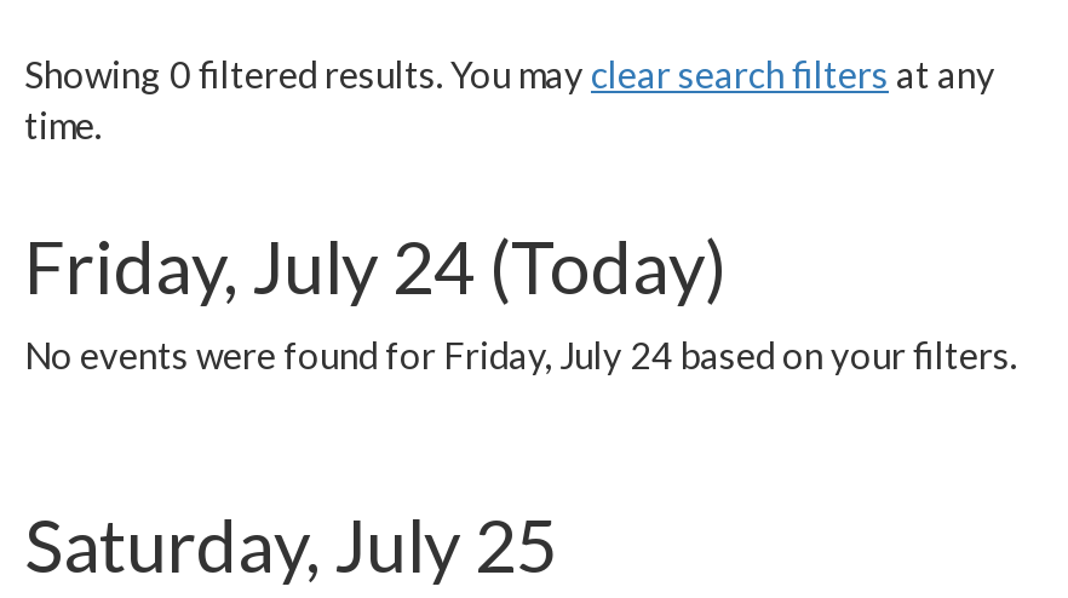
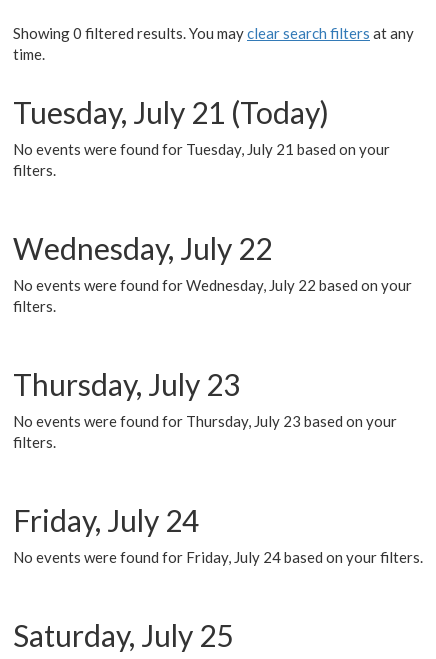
- Friday, July 24 (Today)
+ Tuesday, July 21 (Today)
+ No events were found for Tuesday, July 21 based on your
+ filters.
+ Wednesday, July 22
+ No events were found for Wednesday, July 22 based on your
+ filters.
+ Thursday, July 23
+ No events were found for Thursday, July 23 based on your
+ filters.
+ Friday, July 24
